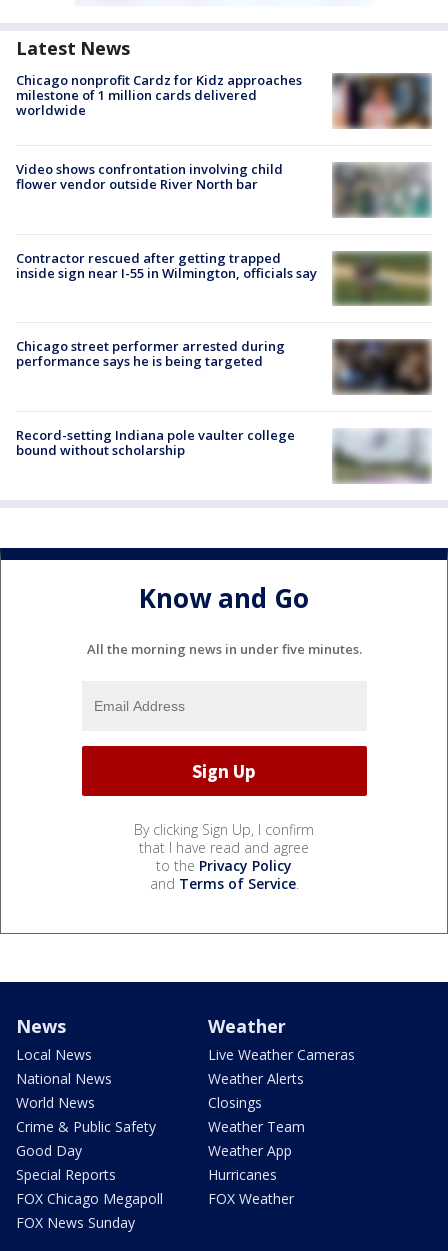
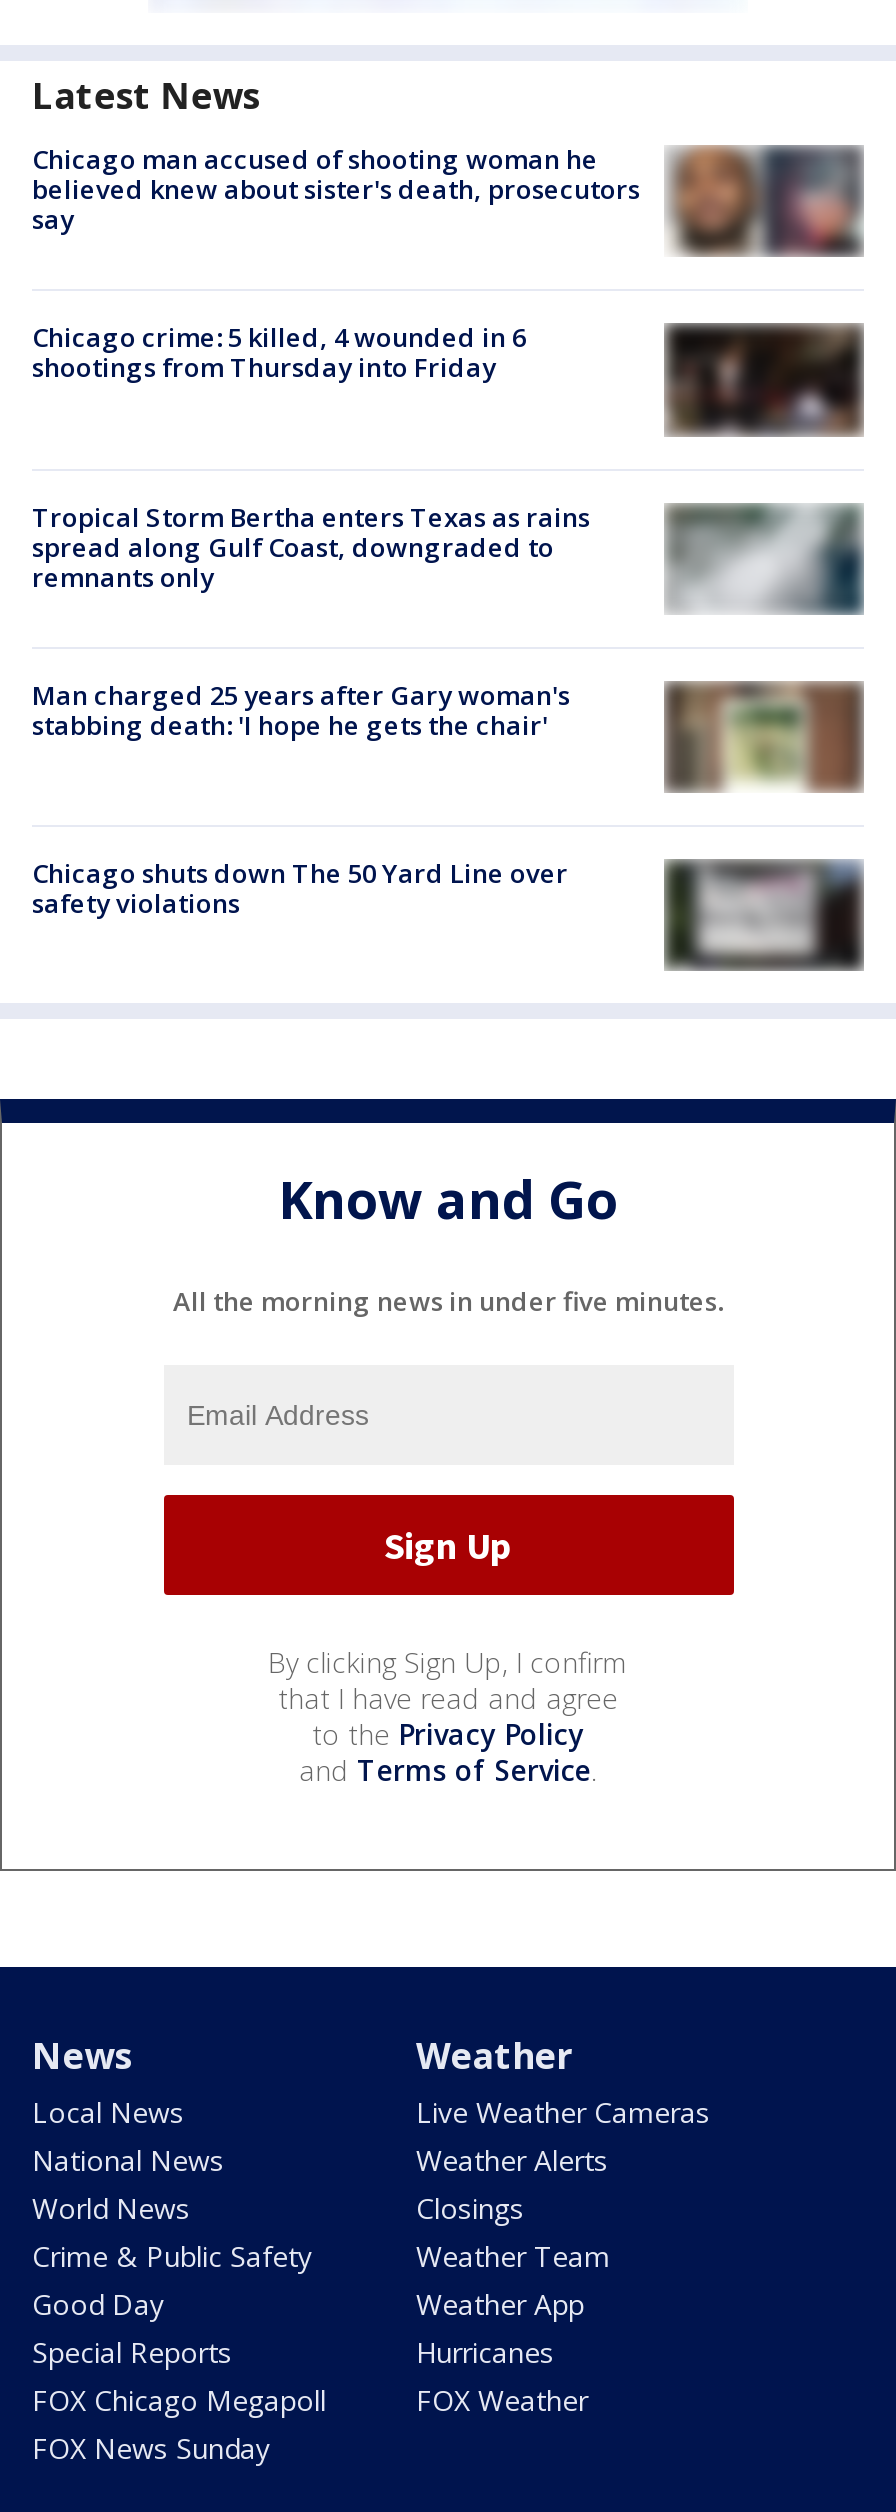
- [image]
- Chicago nonprofit Cardz for Kidz approaches
- milestone of 1 million cards delivered
- worldwide
+ [image]
+ Chicago man accused of shooting woman he
+ believed knew about sister's death, prosecutors
+ say

- Video shows confrontation involving child
- flower vendor outside River North bar
+ Chicago crime: 5 killed, 4 wounded in 6
+ shootings from Thursday into Friday

- [image]
+ [image]

- [image]
- Contractor rescued after getting trapped
- inside sign near I-55 in Wilmington, officials say
+ [image]
+ Tropical Storm Bertha enters Texas as rains
+ spread along Gulf Coast, downgraded to
+ remnants only

- Chicago street performer arrested during
- performance says he is being targeted
+ Man charged 25 years after Gary woman's
+ stabbing death: 'I hope he gets the chair'

- [image]
+ [image]

- Record-setting Indiana pole vaulter college
- bound without scholarship
+ Chicago shuts down The 50 Yard Line over
+ safety violations

- [image]
+ [image]
